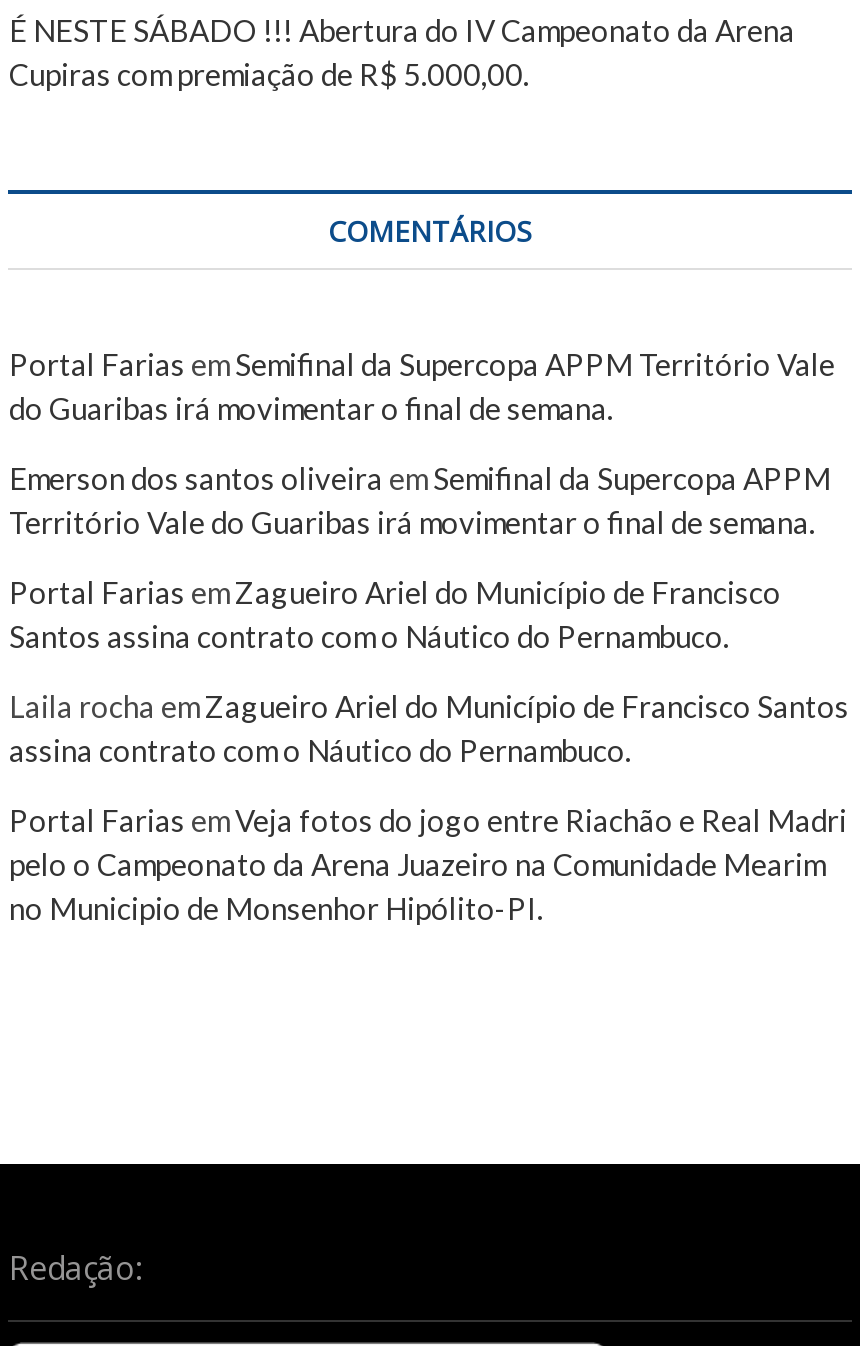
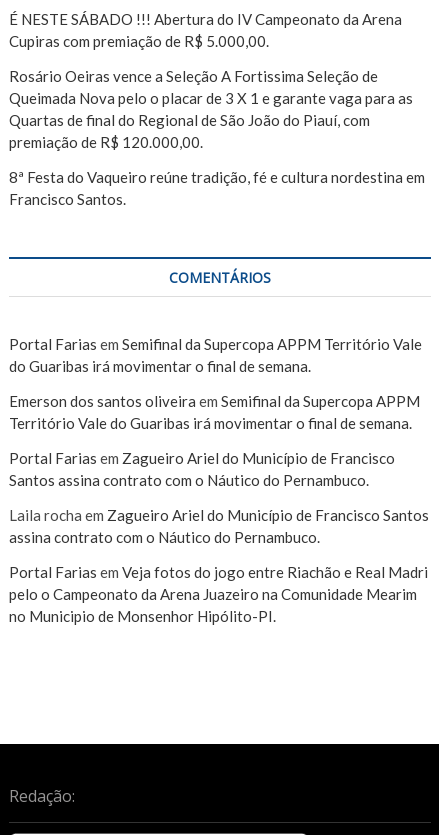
+ Rosário Oeiras vence a Seleção A Fortissima Seleção de
+ Queimada Nova pelo o placar de 3 X 1 e garante vaga para as
+ Quartas de final do Regional de São João do Piauí, com
+ premiação de R$ 120.000,00.
+ 8ª Festa do Vaqueiro reúne tradição, fé e cultura nordestina em
+ Francisco Santos.
